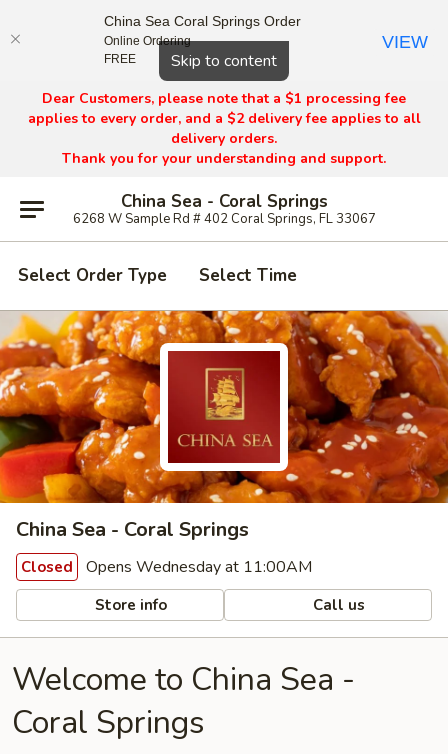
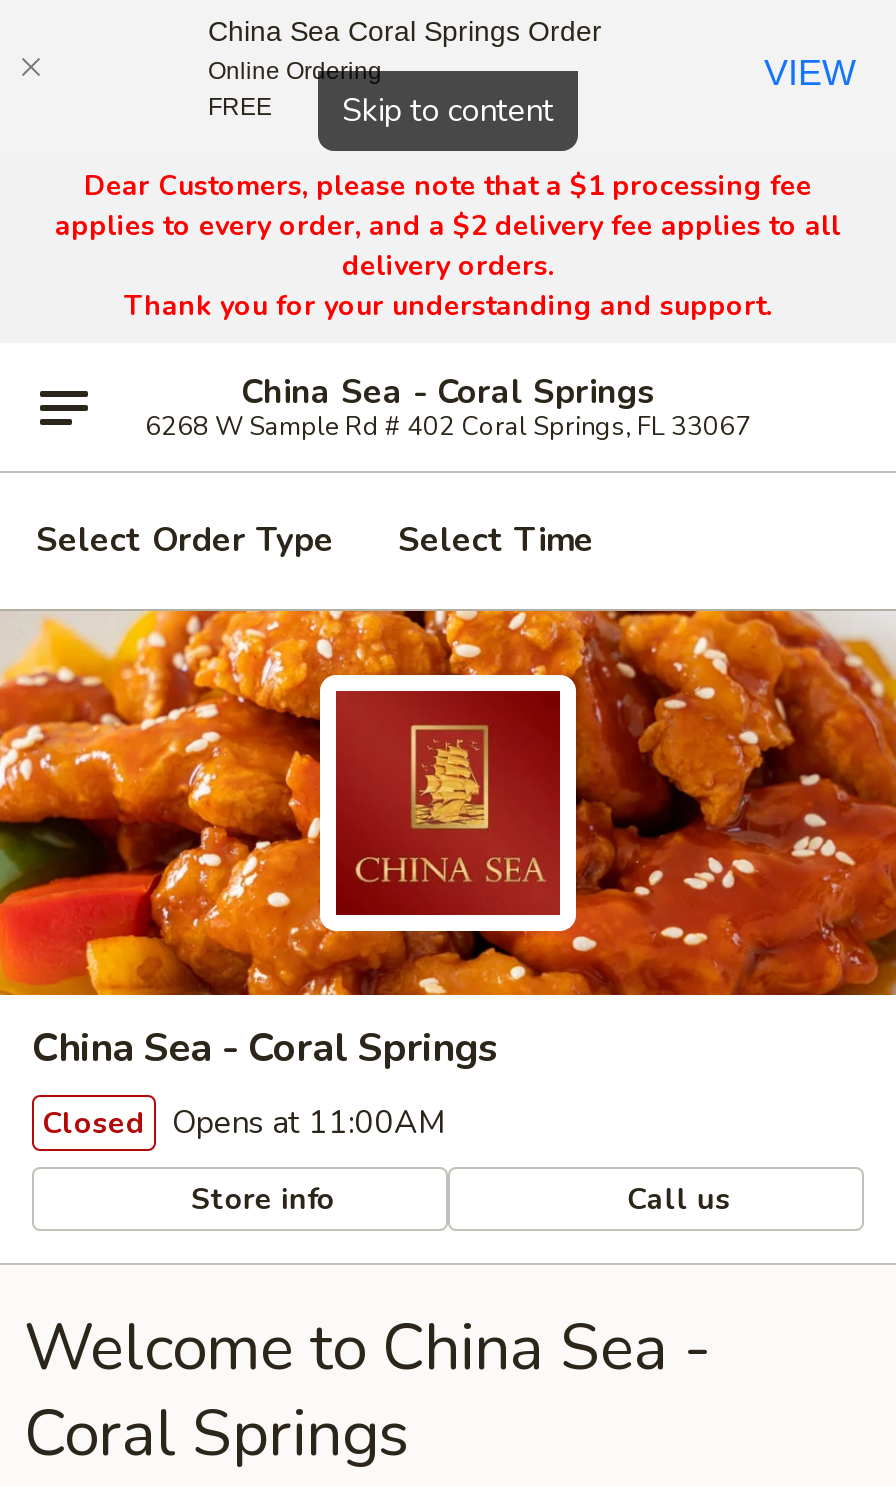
- Closed Opens Wednesday at 11:00AM
+ Closed Opens at 11:00AM
